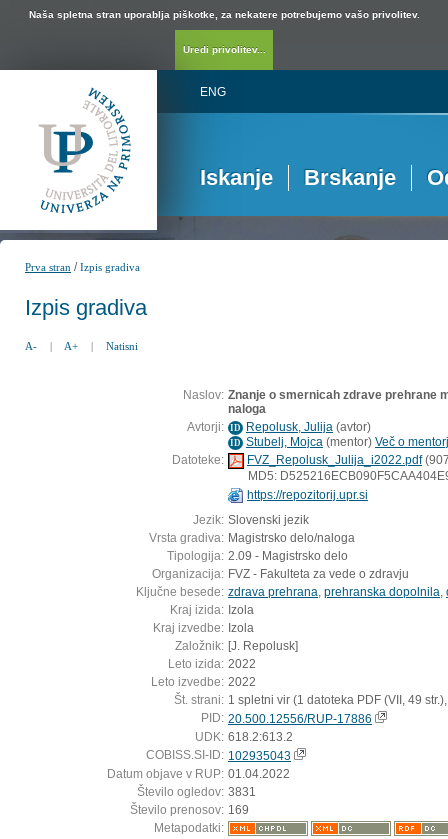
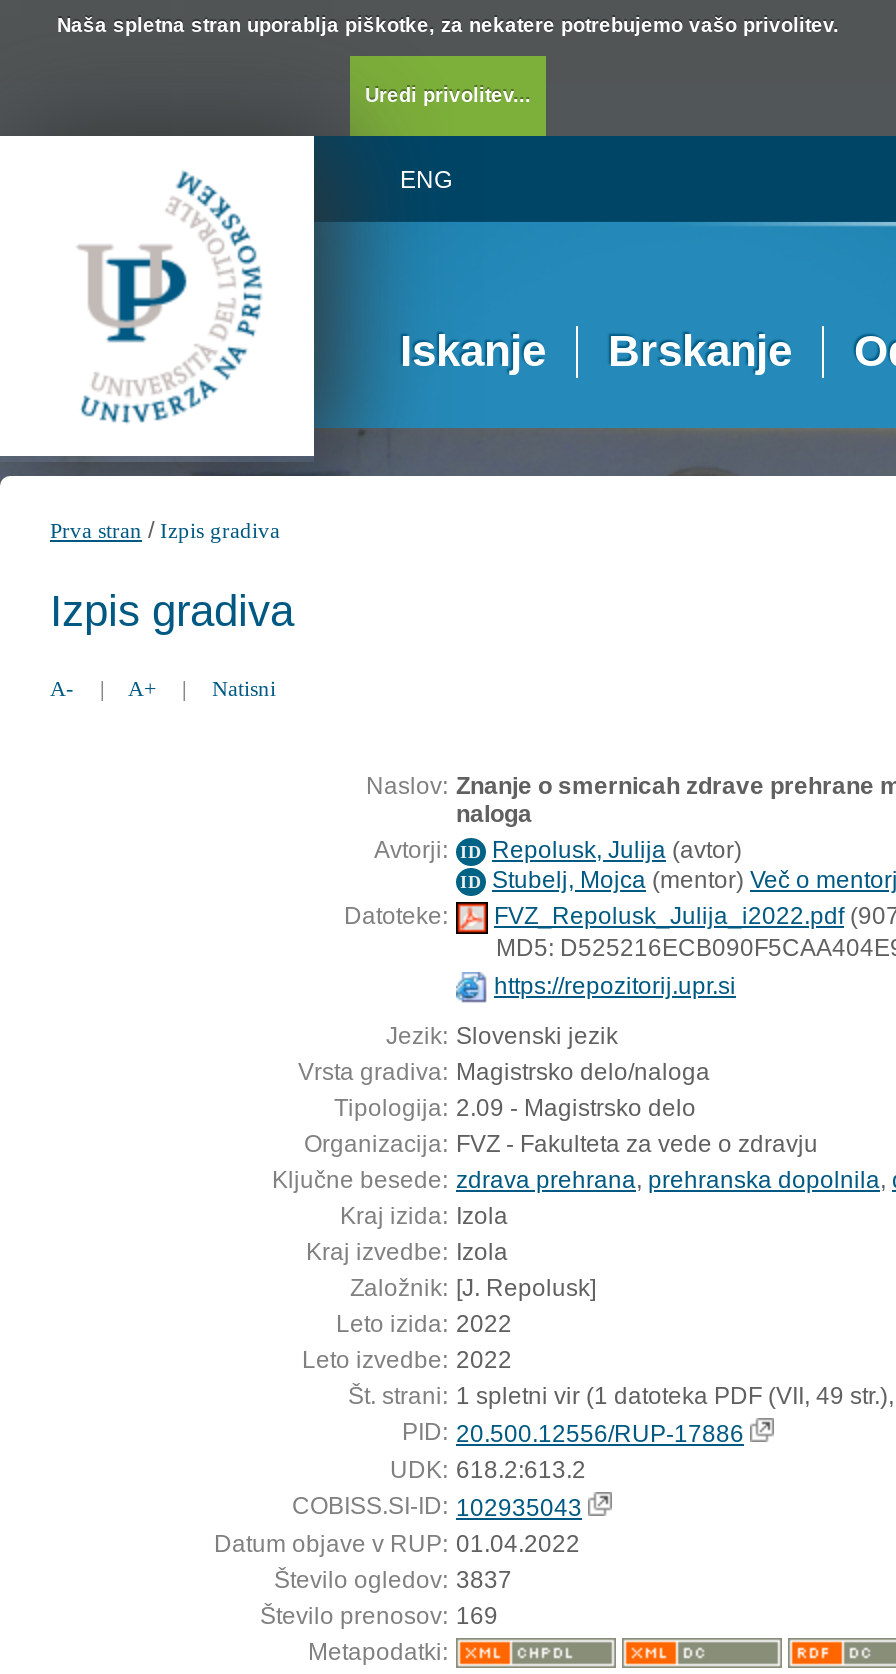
- Število ogledov: 3831
+ Število ogledov: 3837
